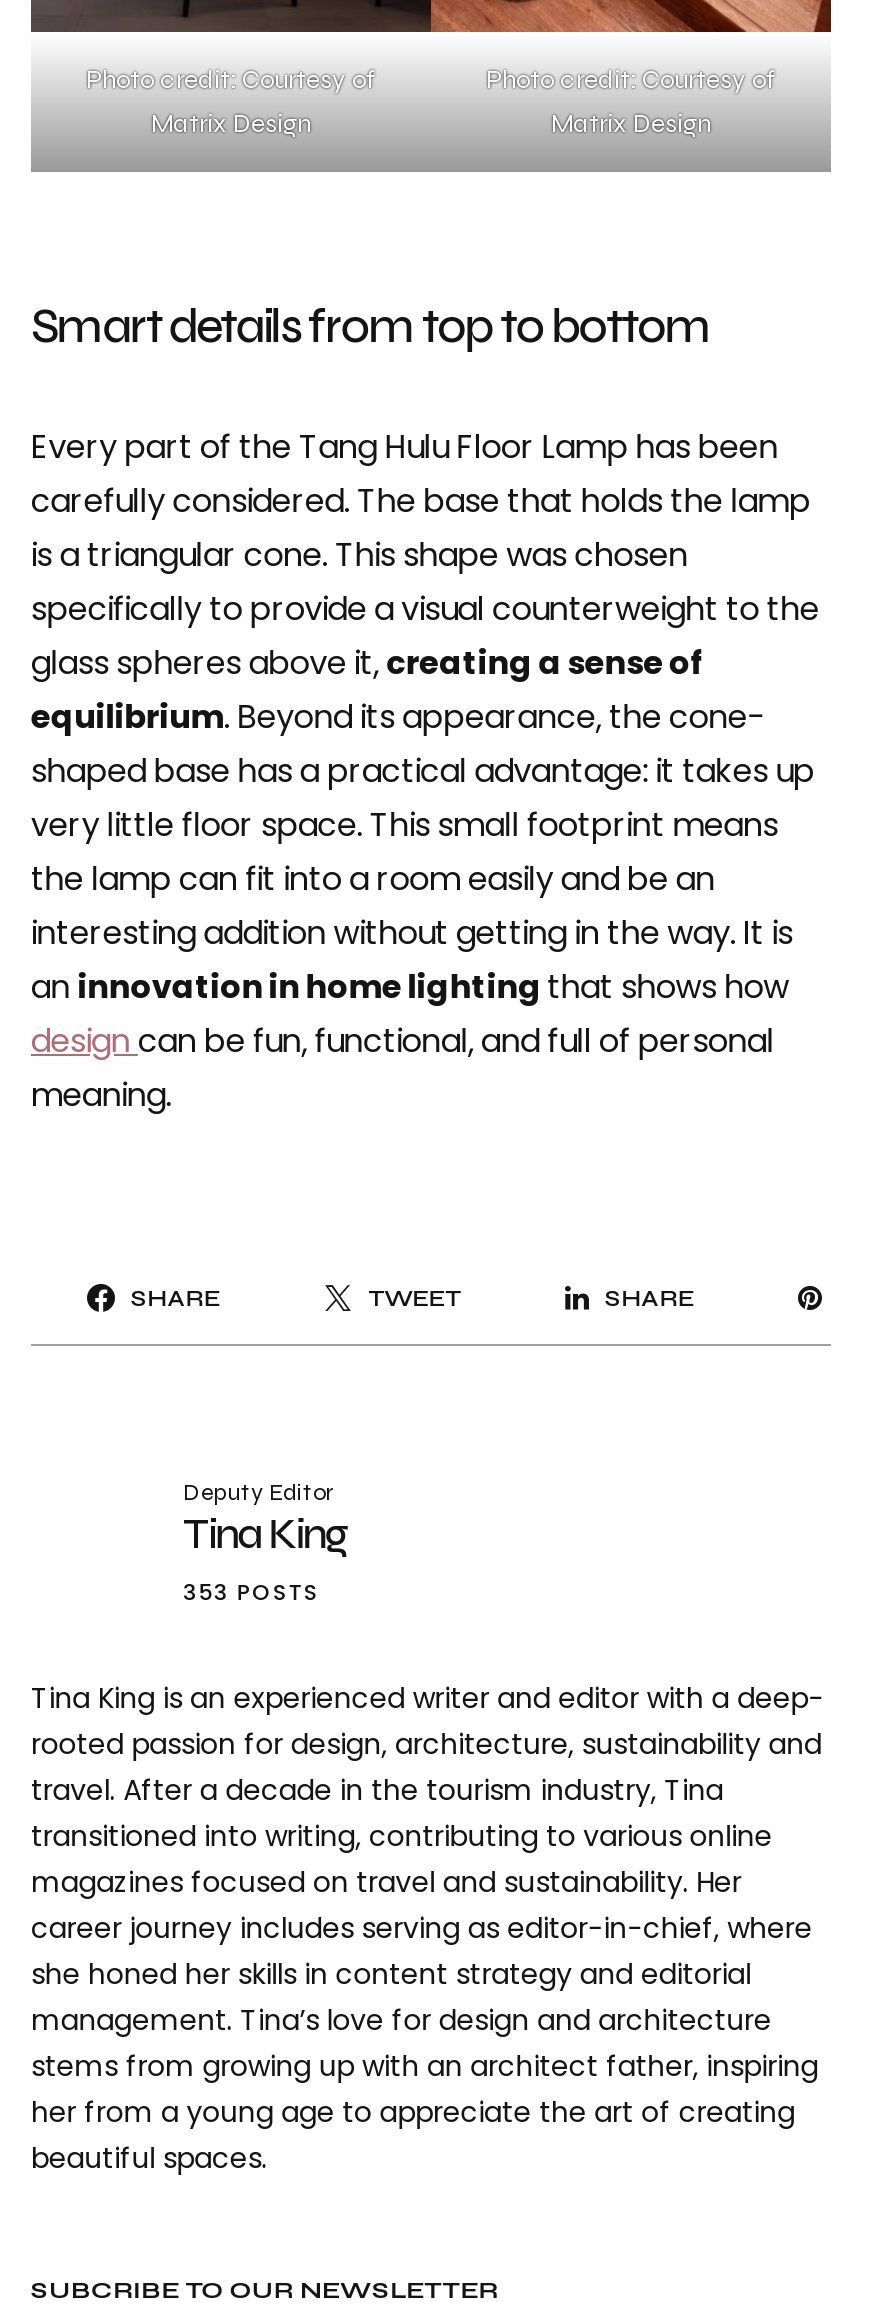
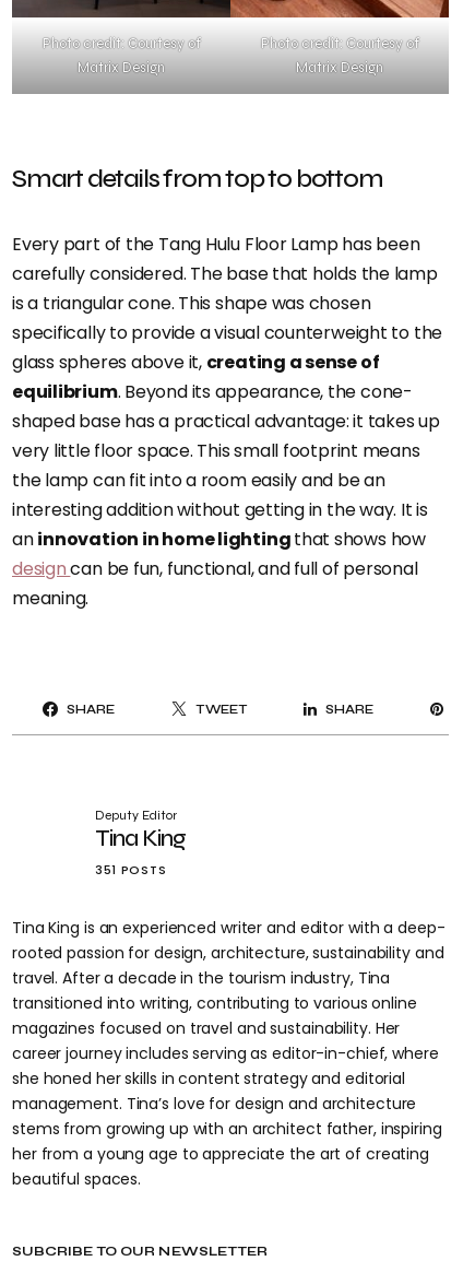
- 353 POSTS
+ 351 POSTS
